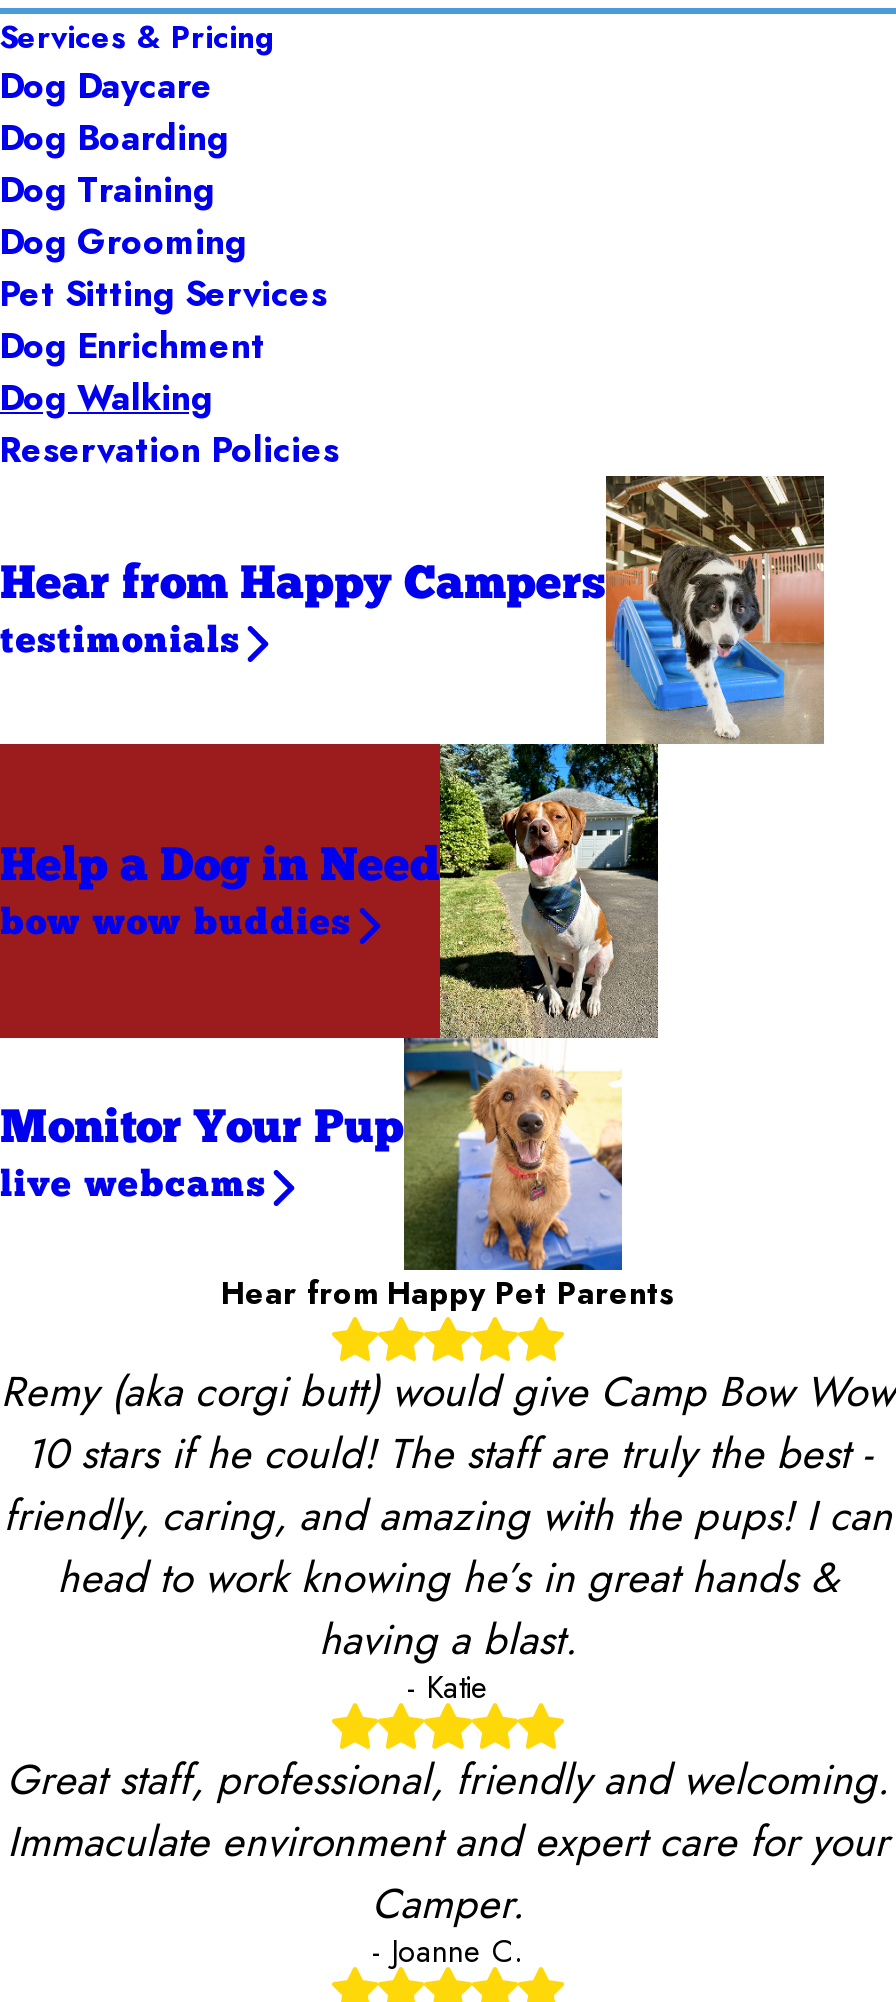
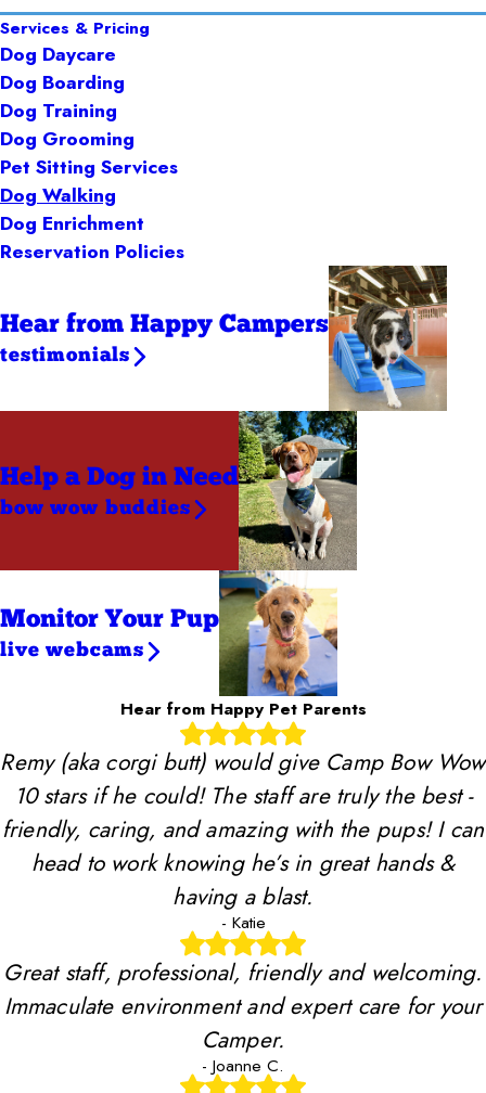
moved down: Dog Enrichment

moved up: Dog Walking
